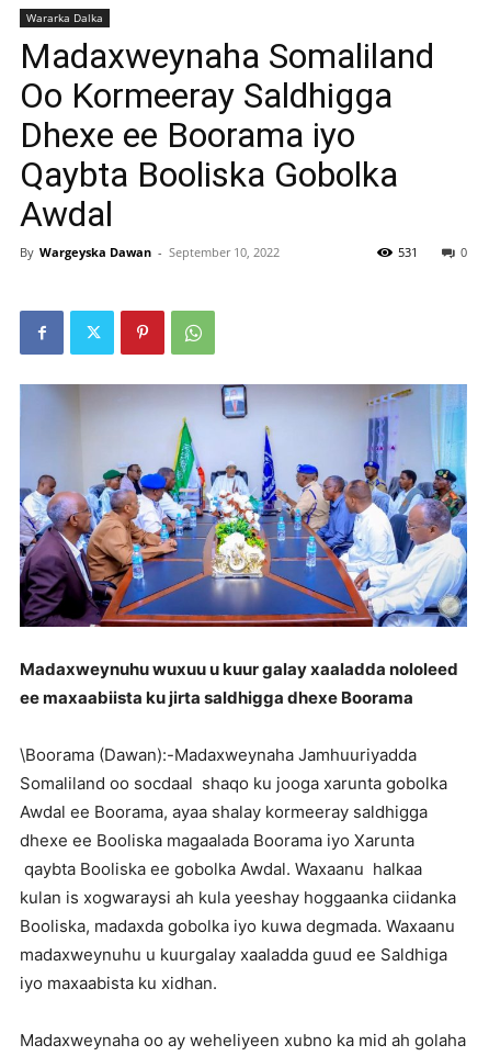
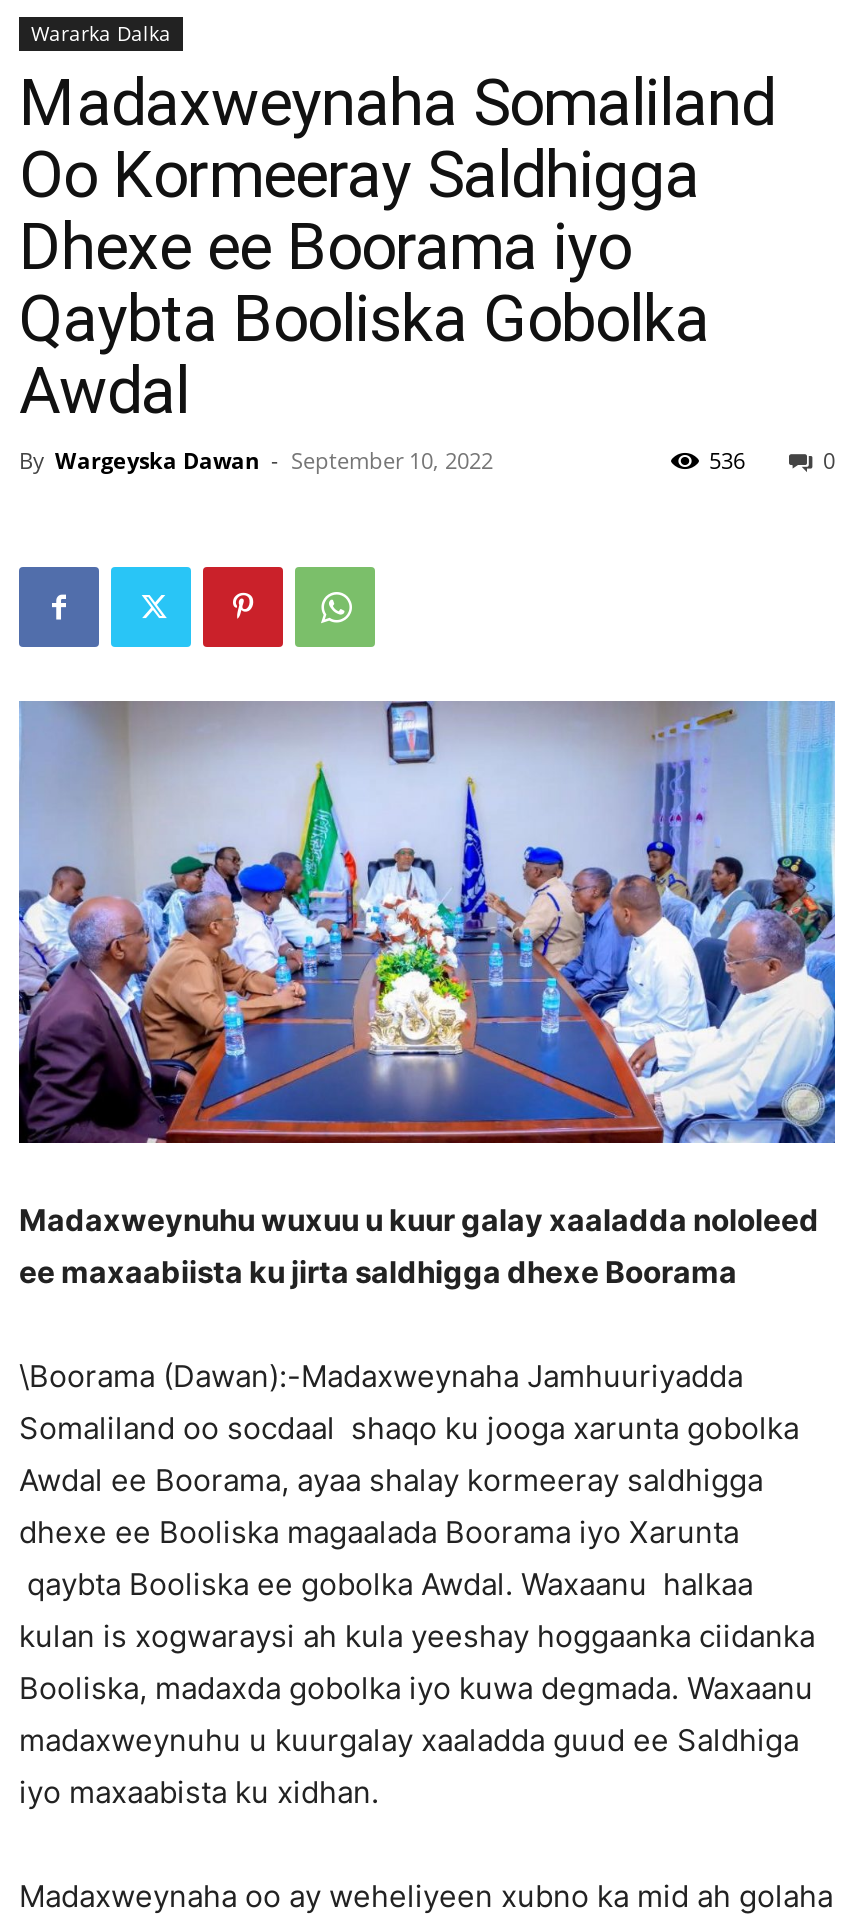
- 531
+ 536
